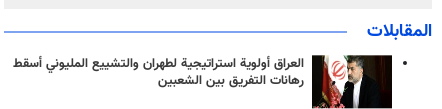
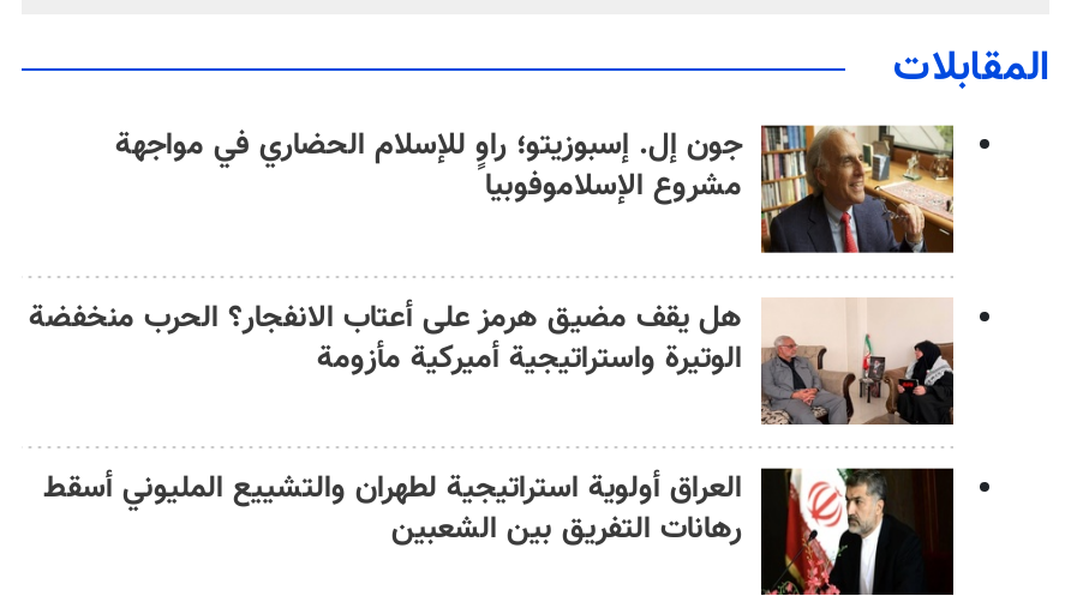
+ [image]
+ جون إل. إسبوزيتو؛ راوٍ للإسلام الحضاري في مواجهة
+ مشروع الإسلاموفوبيا
+ هل يقف مضيق هرمز على أعتاب الانفجار؟ الحرب منخفضة
+ الوتيرة واستراتيجية أميركية مأزومة

+ [image]
